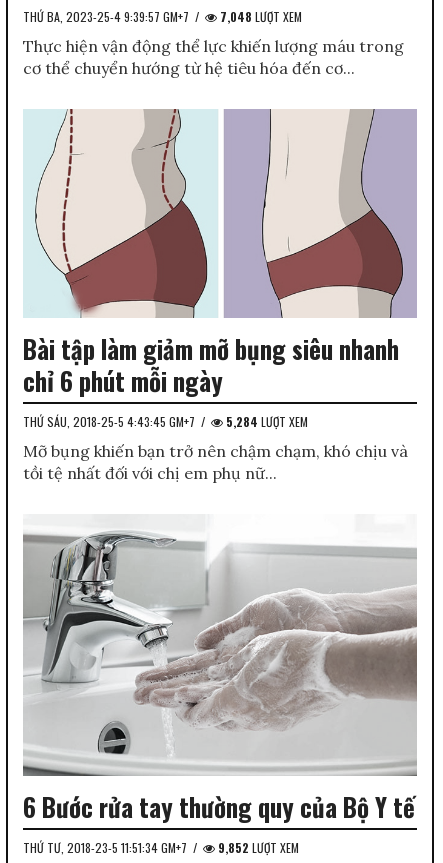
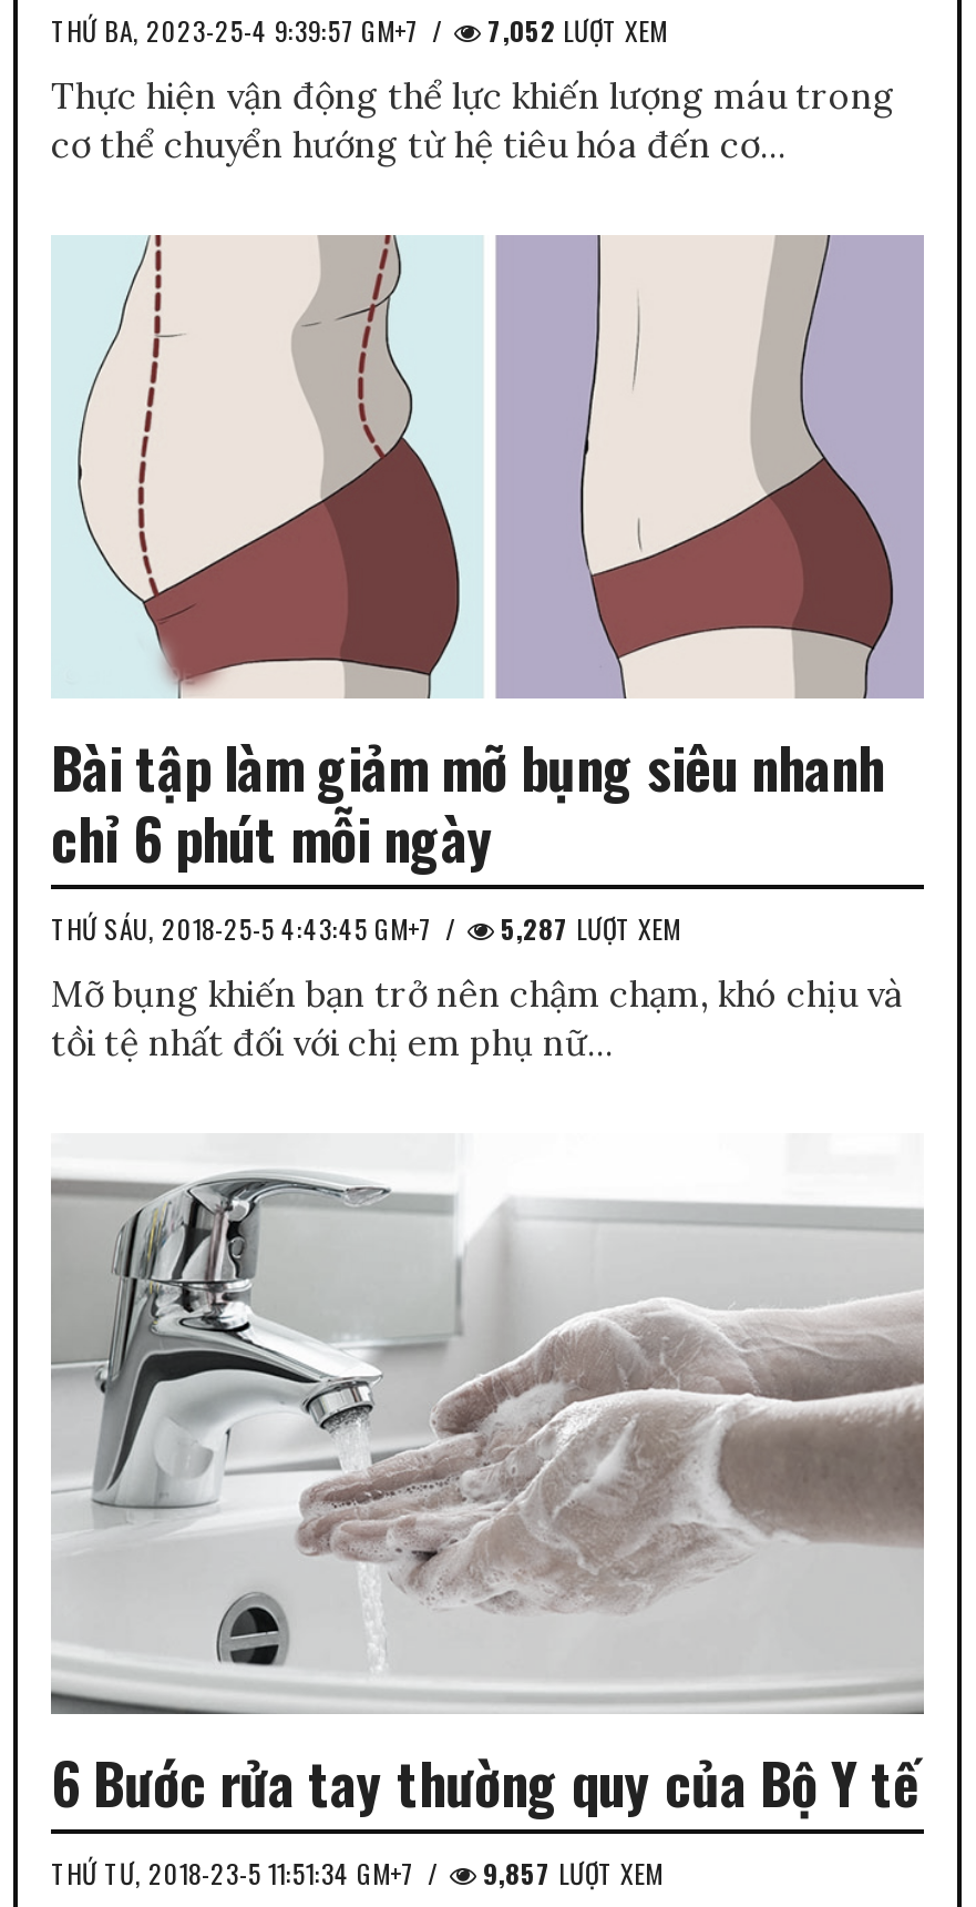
- THỨ BA, 2023-25-4 9:39:57 GM+7 / 7,048 LƯỢT XEM
+ THỨ BA, 2023-25-4 9:39:57 GM+7 / 7,052 LƯỢT XEM

- THỨ SÁU, 2018-25-5 4:43:45 GM+7 / 5,284 LƯỢT XEM
+ THỨ SÁU, 2018-25-5 4:43:45 GM+7 / 5,287 LƯỢT XEM

- THỨ TƯ, 2018-23-5 11:51:34 GM+7 / 9,852 LƯỢT XEM
+ THỨ TƯ, 2018-23-5 11:51:34 GM+7 / 9,857 LƯỢT XEM
